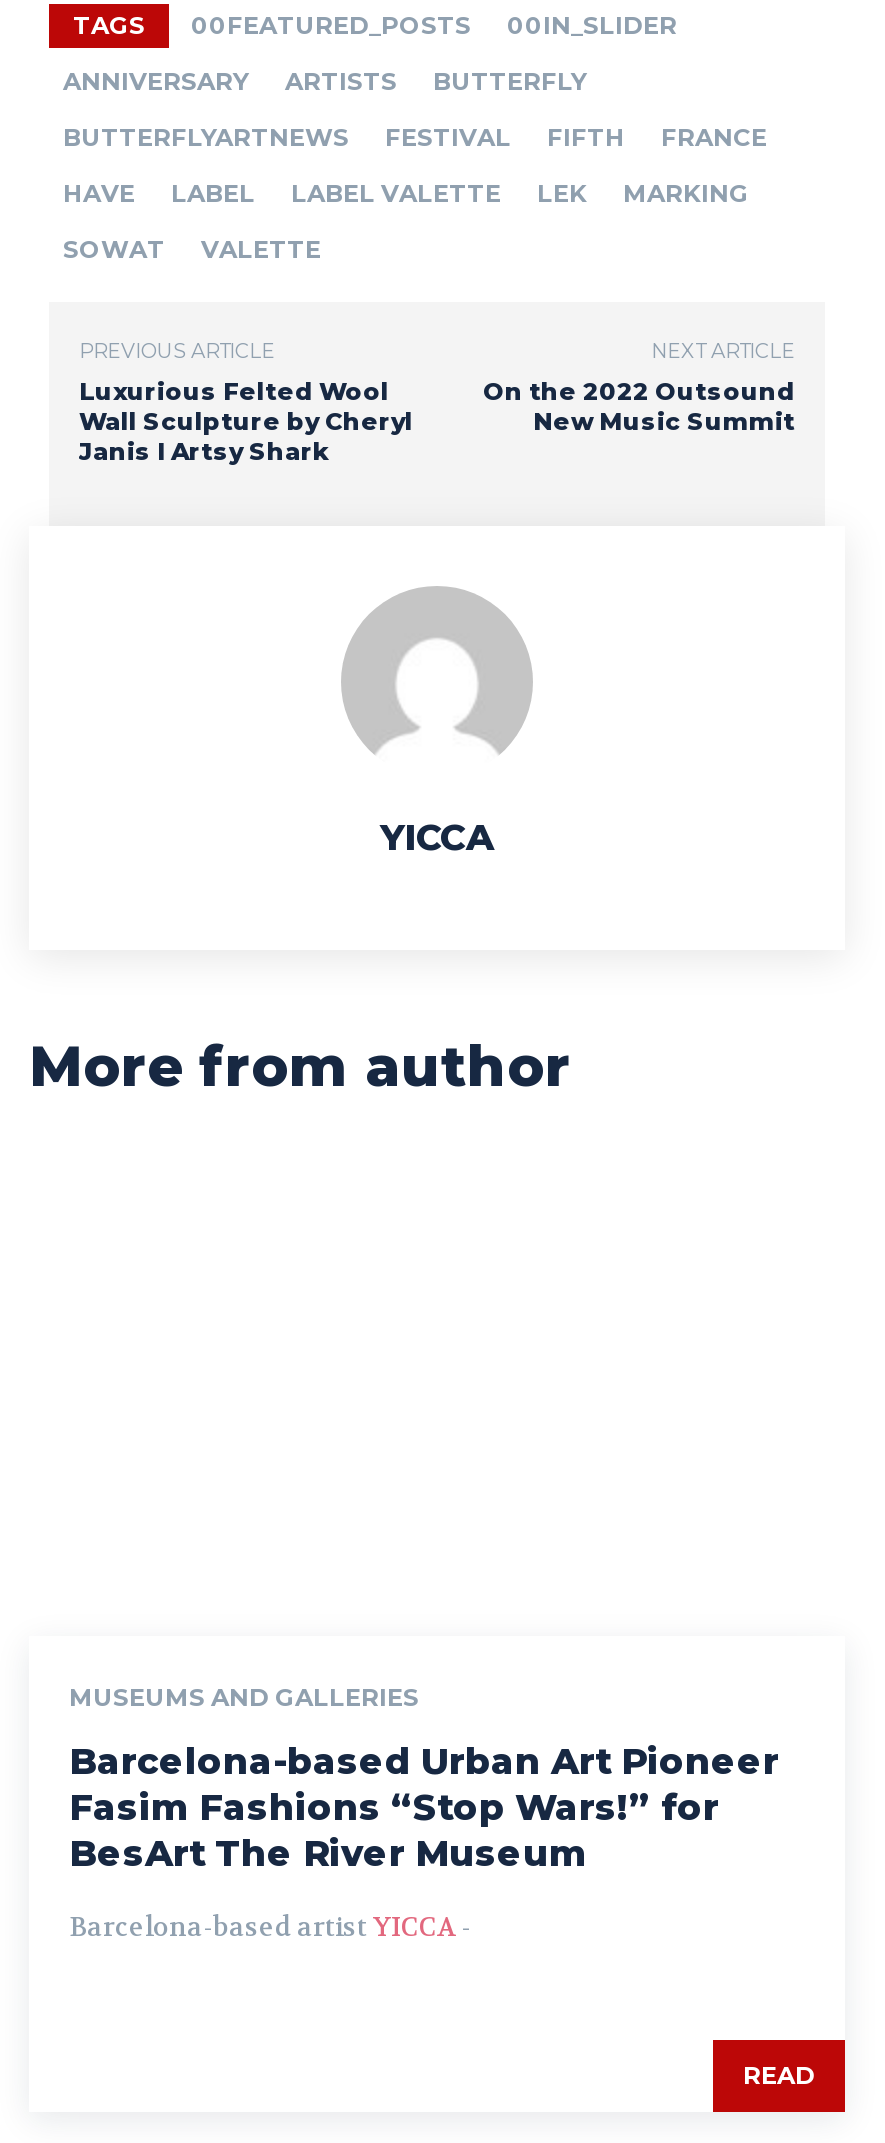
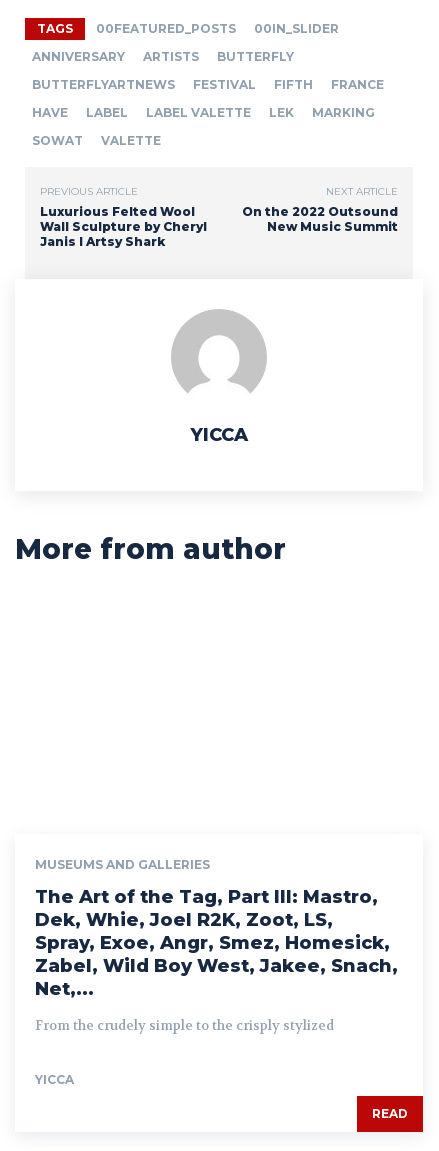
- Barcelona-based Urban Art Pioneer
- Fasim Fashions “Stop Wars!” for
- BesArt The River Museum
- Barcelona-based artist YICCA -
+ The Art of the Tag, Part III: Mastro,
+ Dek, Whie, Joel R2K, Zoot, LS,
+ Spray, Exoe, Angr, Smez, Homesick,
+ Zabel, Wild Boy West, Jakee, Snach,
+ Net,...
+ From the crudely simple to the crisply stylized
+ YICCA
